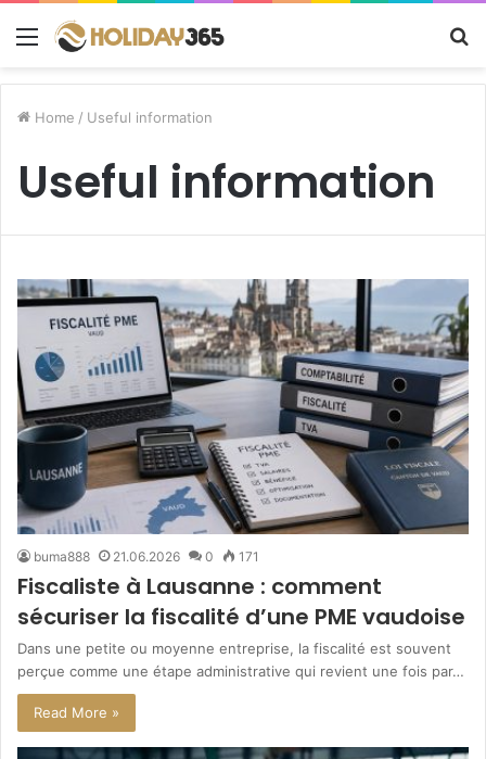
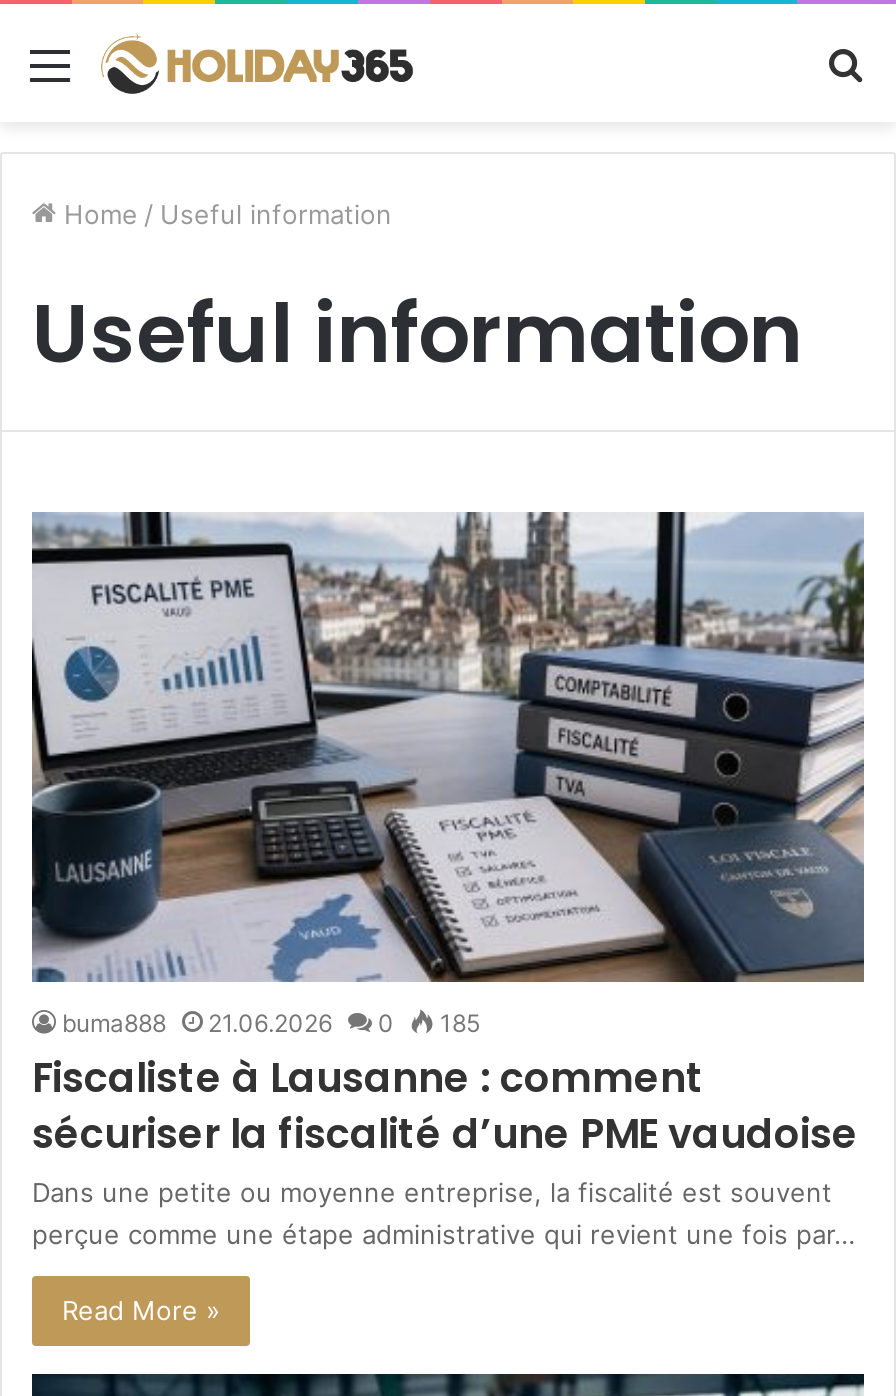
- buma888 21.06.2026 0 171
+ buma888 21.06.2026 0 185
